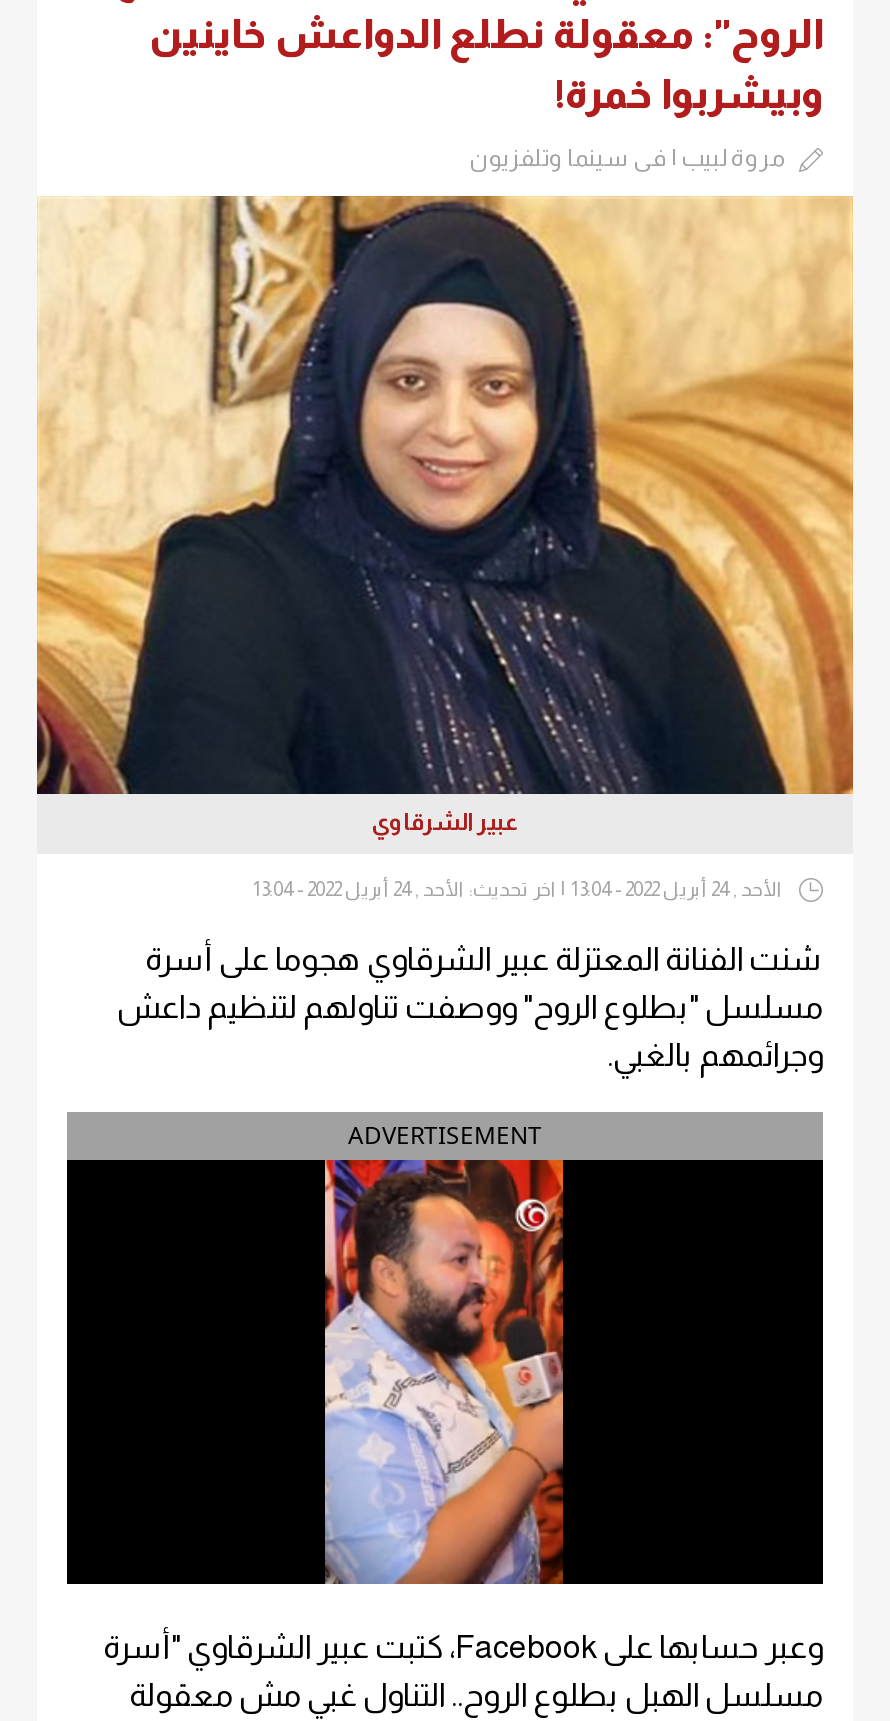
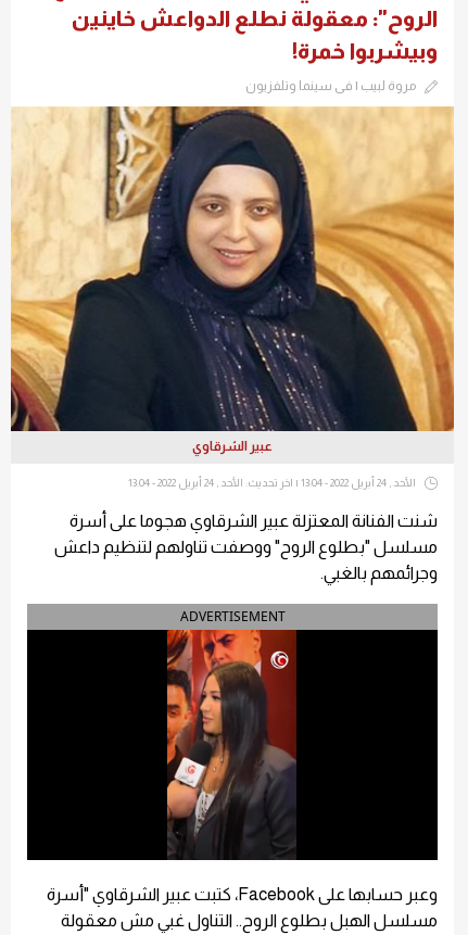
- [image]
+ [image]
